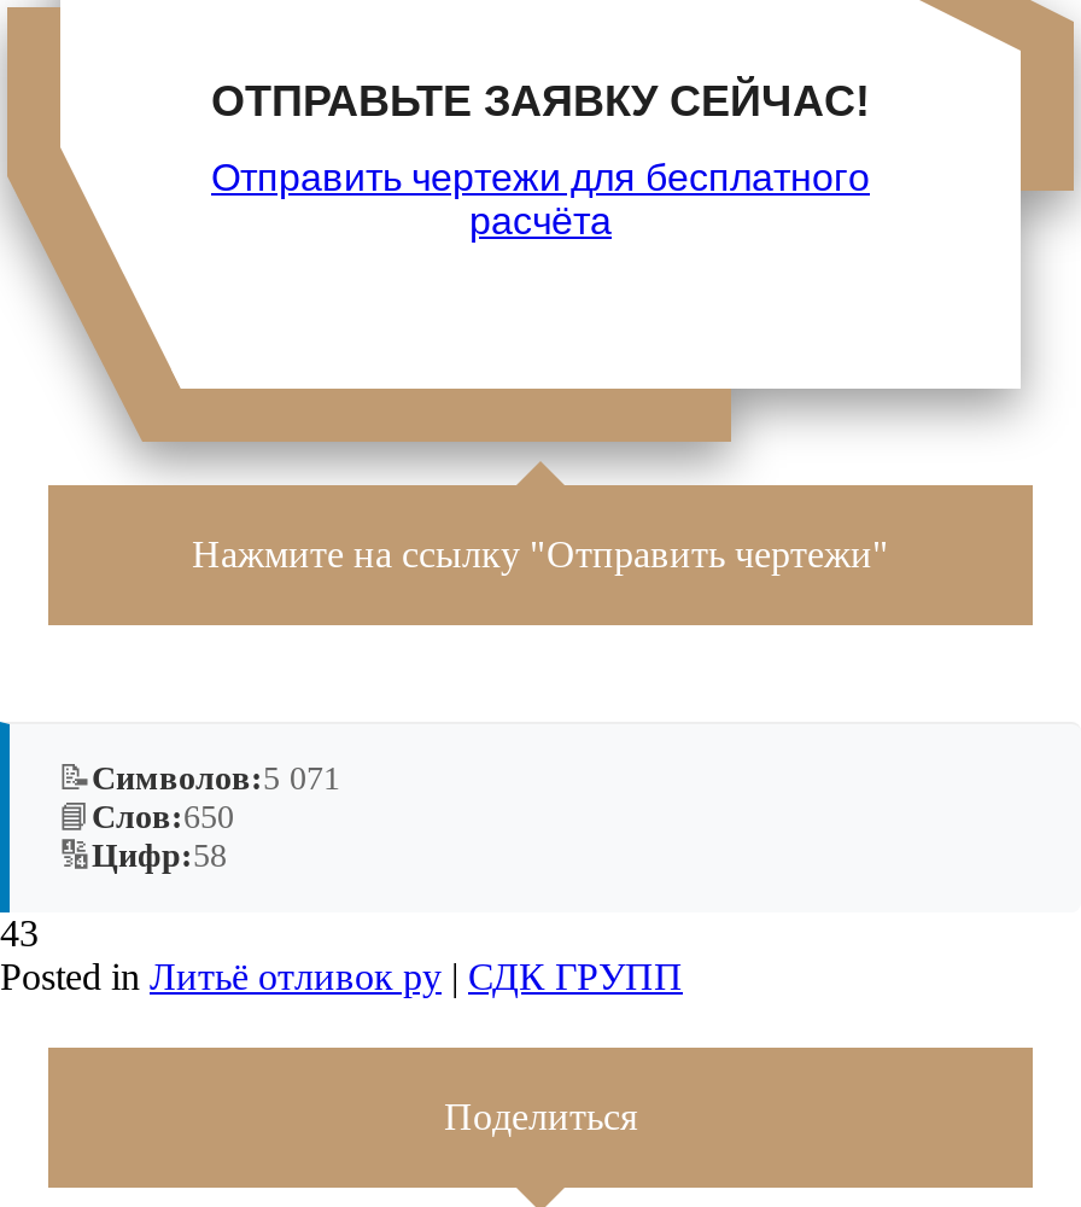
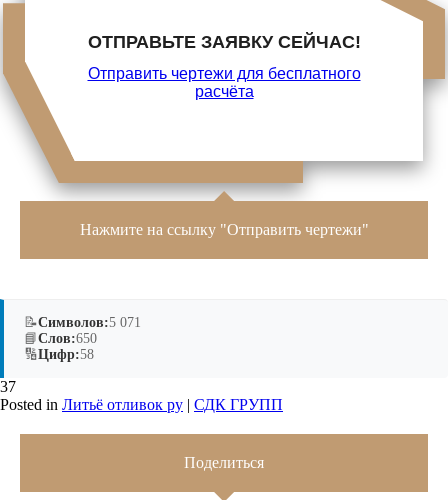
- 43
+ 37
